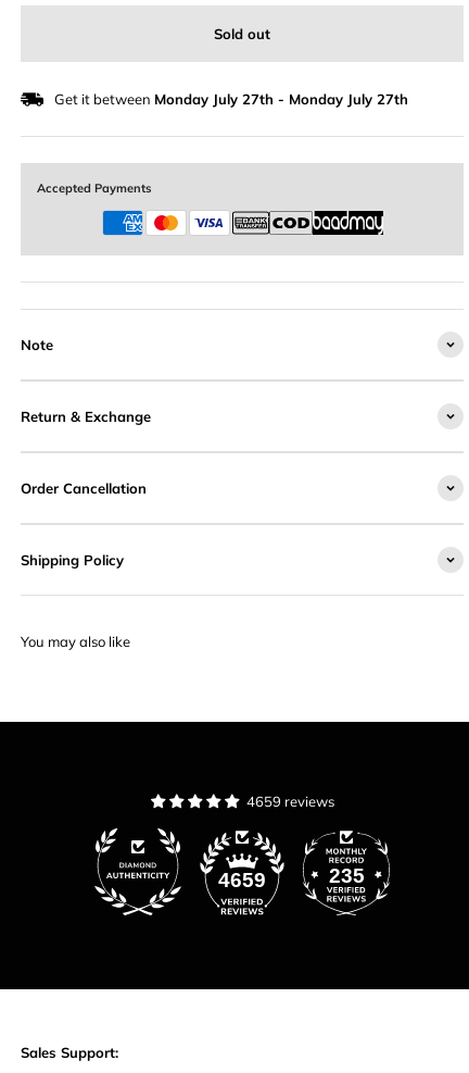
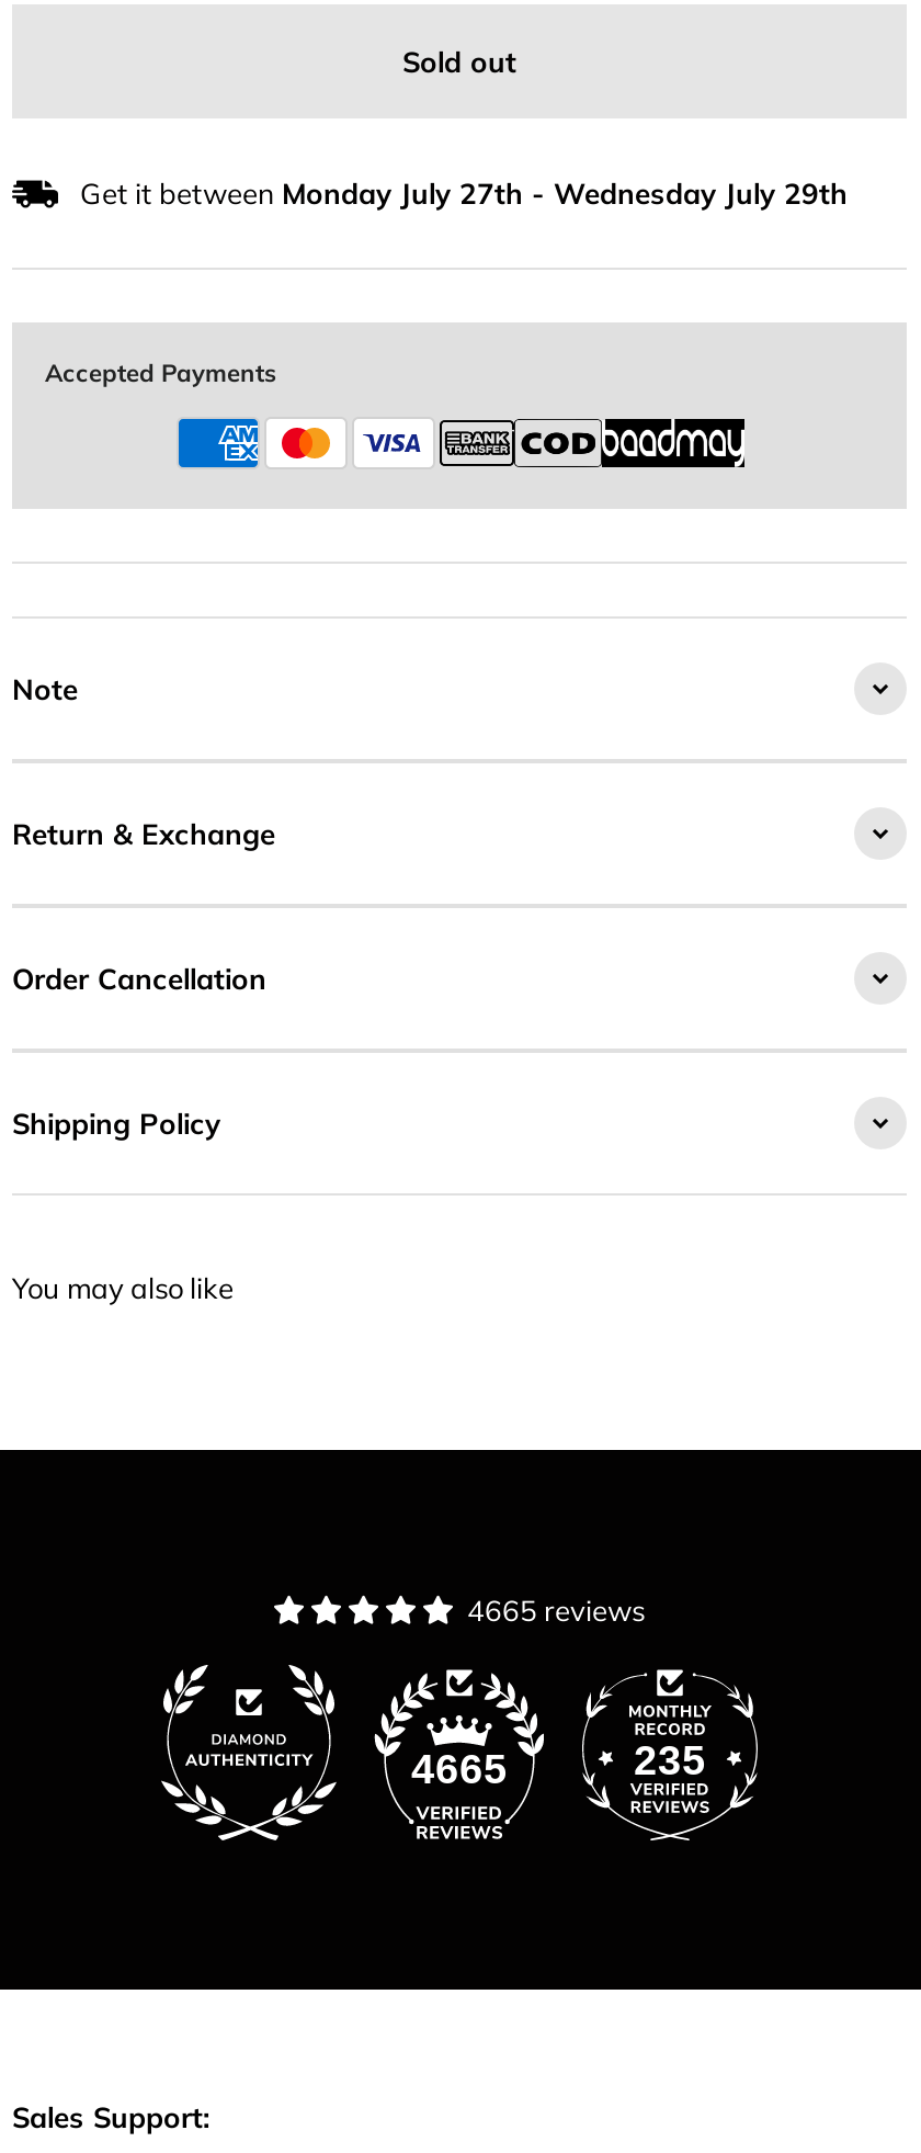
- Get it between Monday July 27th - Monday July 27th
+ Get it between Monday July 27th - Wednesday July 29th

- 4659 reviews
+ 4665 reviews

- 4659
+ 4665
